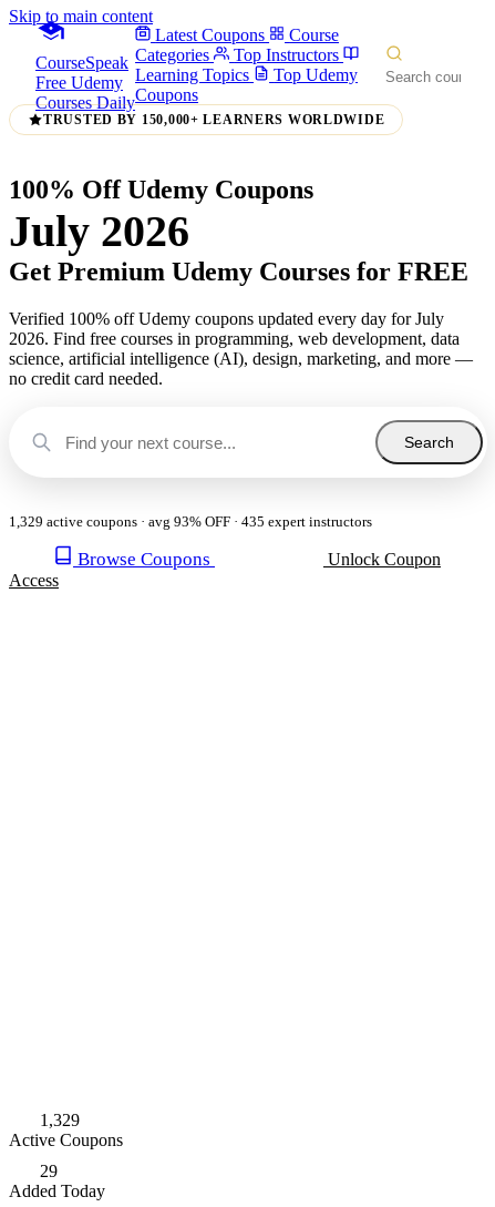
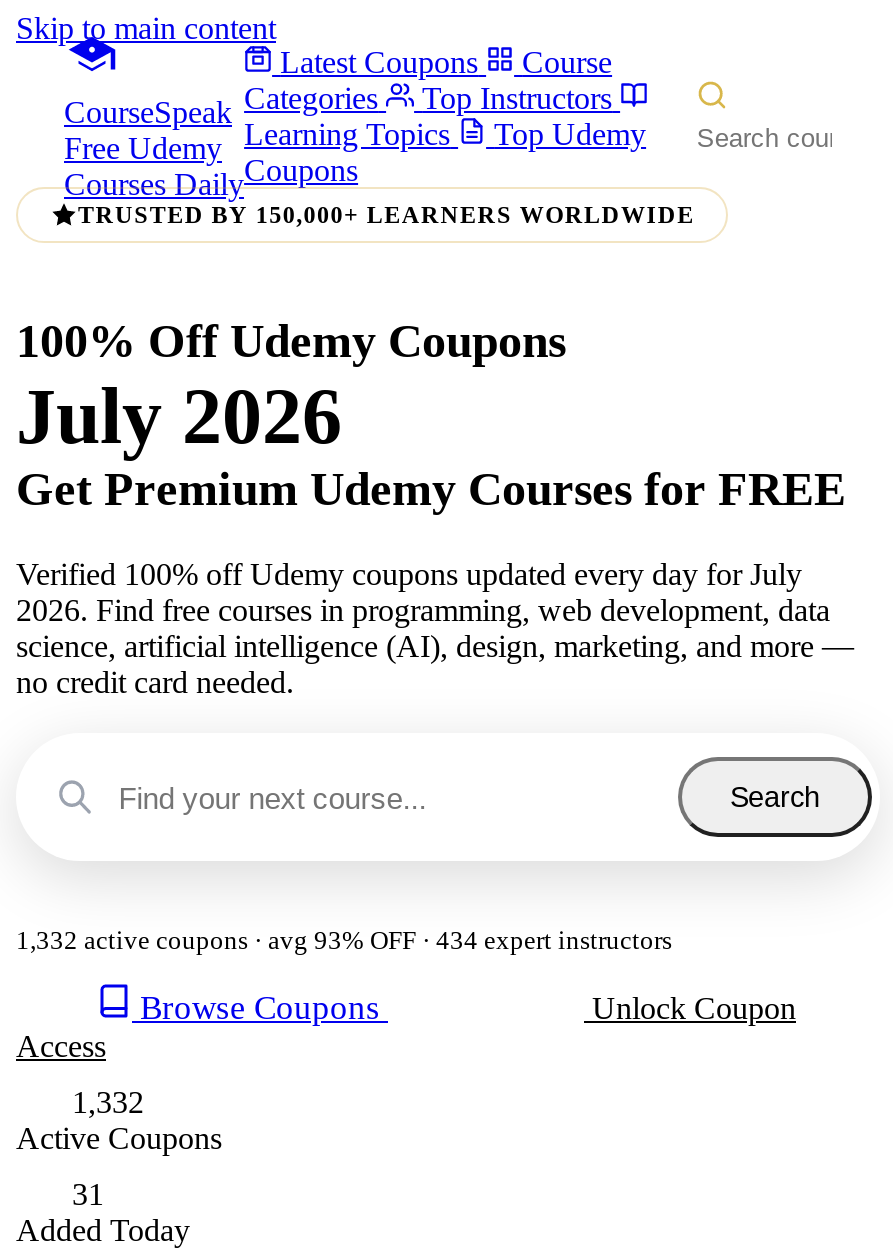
- 1,329 active coupons · avg 93% OFF · 435 expert instructors
+ 1,332 active coupons · avg 93% OFF · 434 expert instructors

- 1,329
+ 1,332

- 29
+ 31
